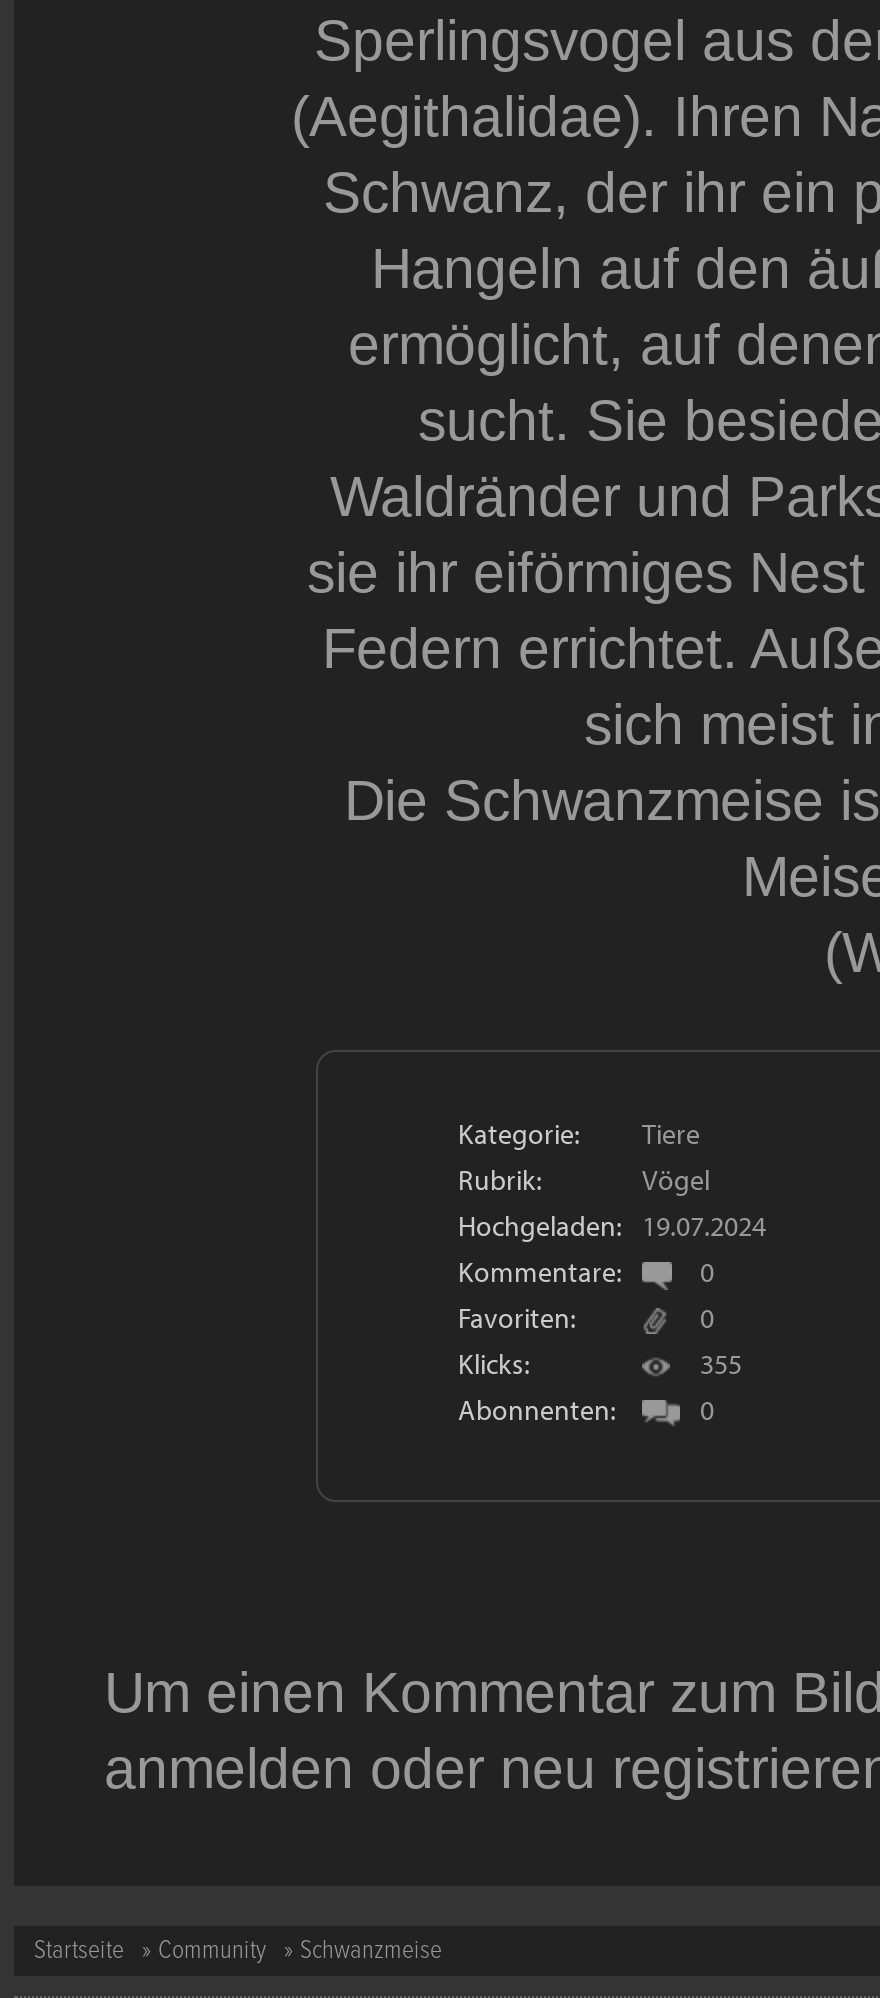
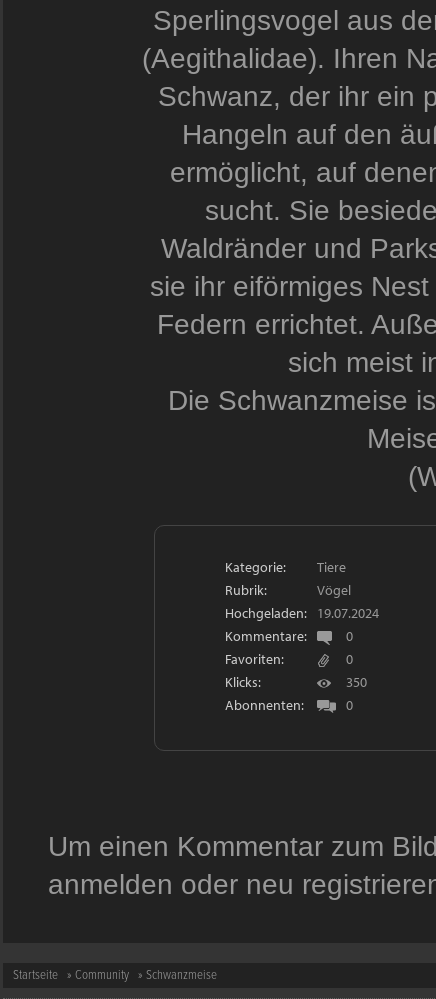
- 355
+ 350
